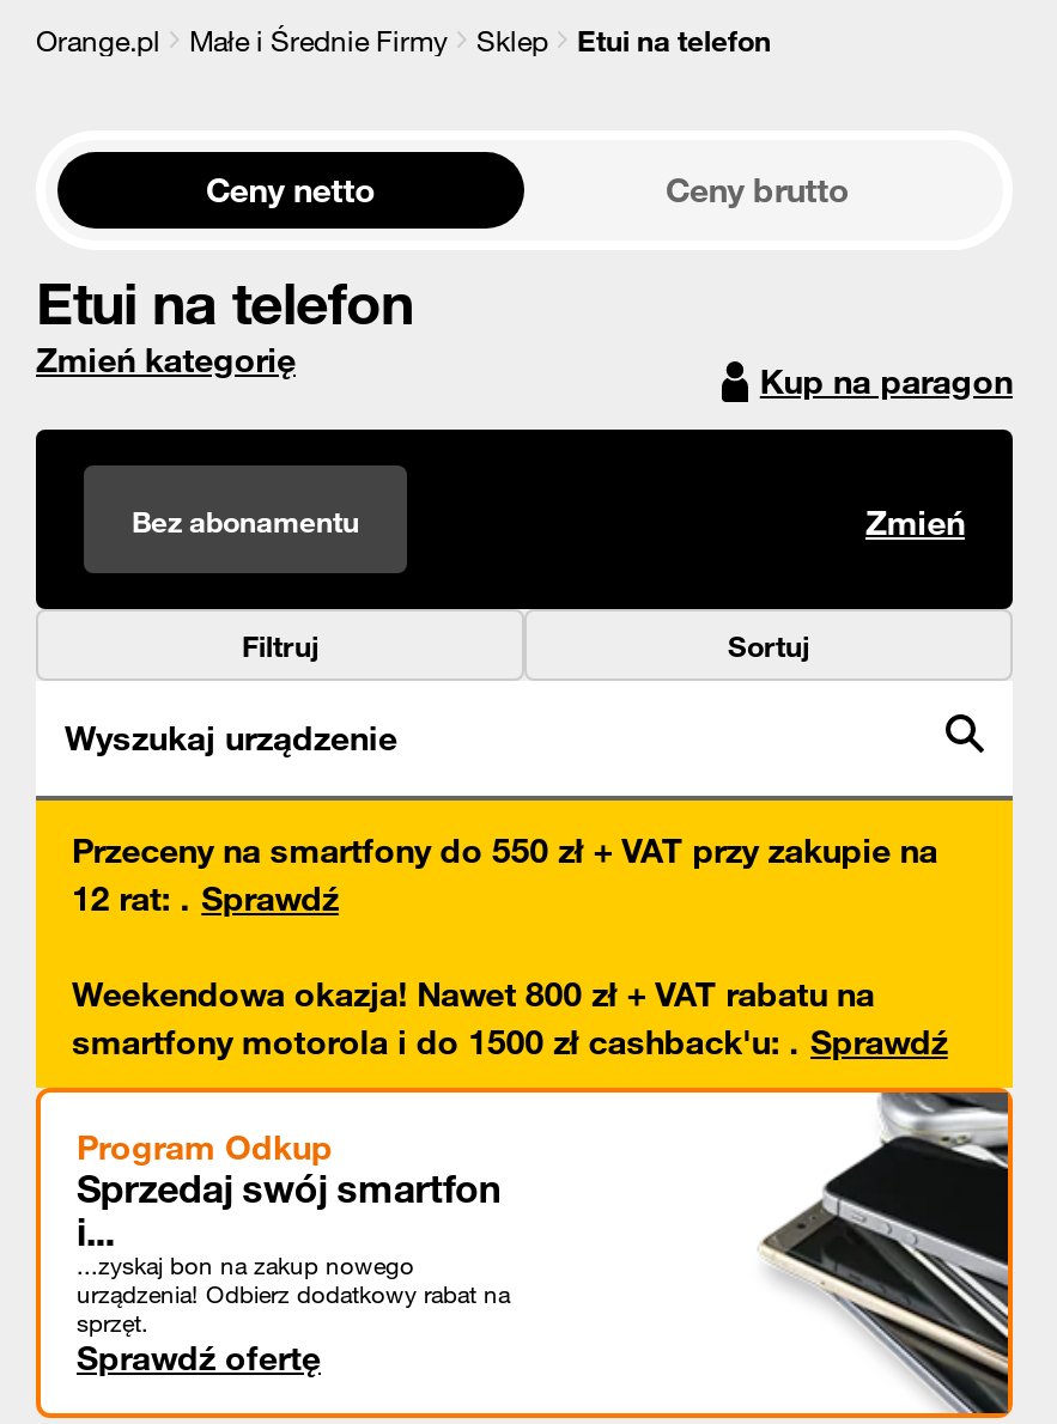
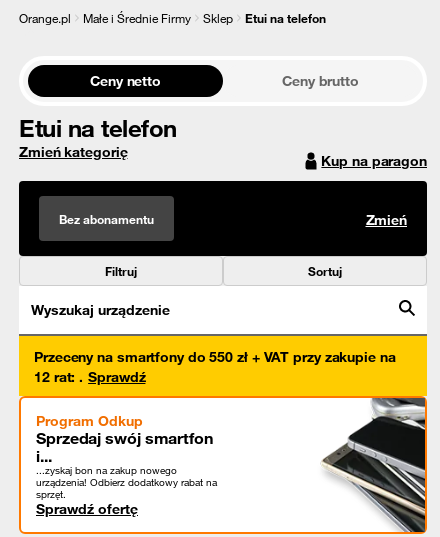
- Weekendowa okazja! Nawet 800 zł + VAT rabatu na
- smartfony motorola i do 1500 zł cashback'u:. Sprawdź
